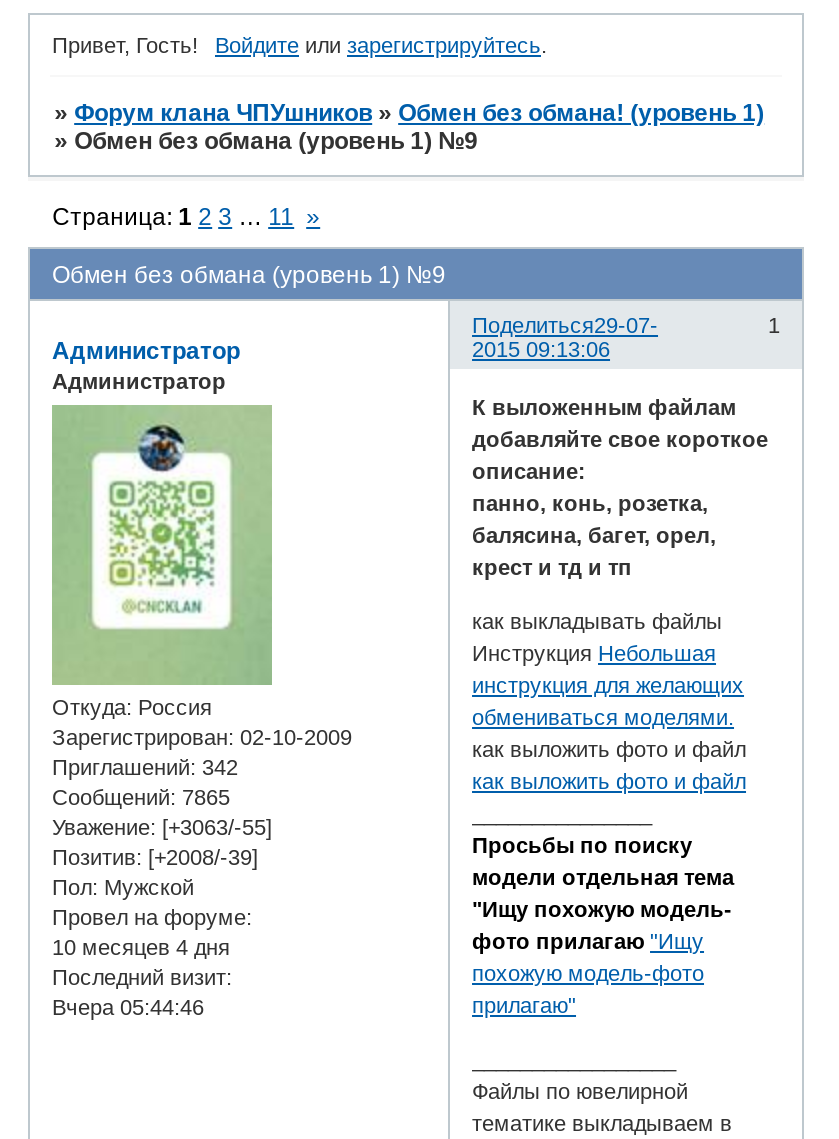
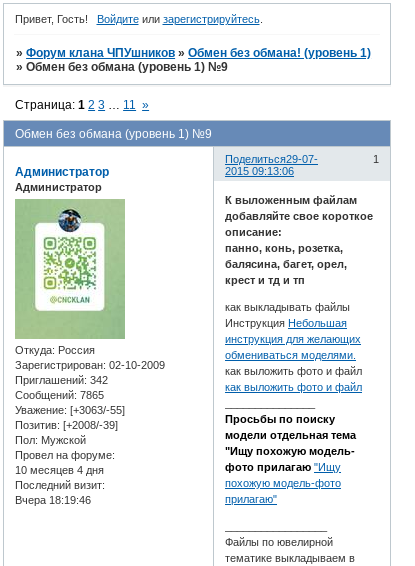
- Вчера 05:44:46
+ Вчера 18:19:46
